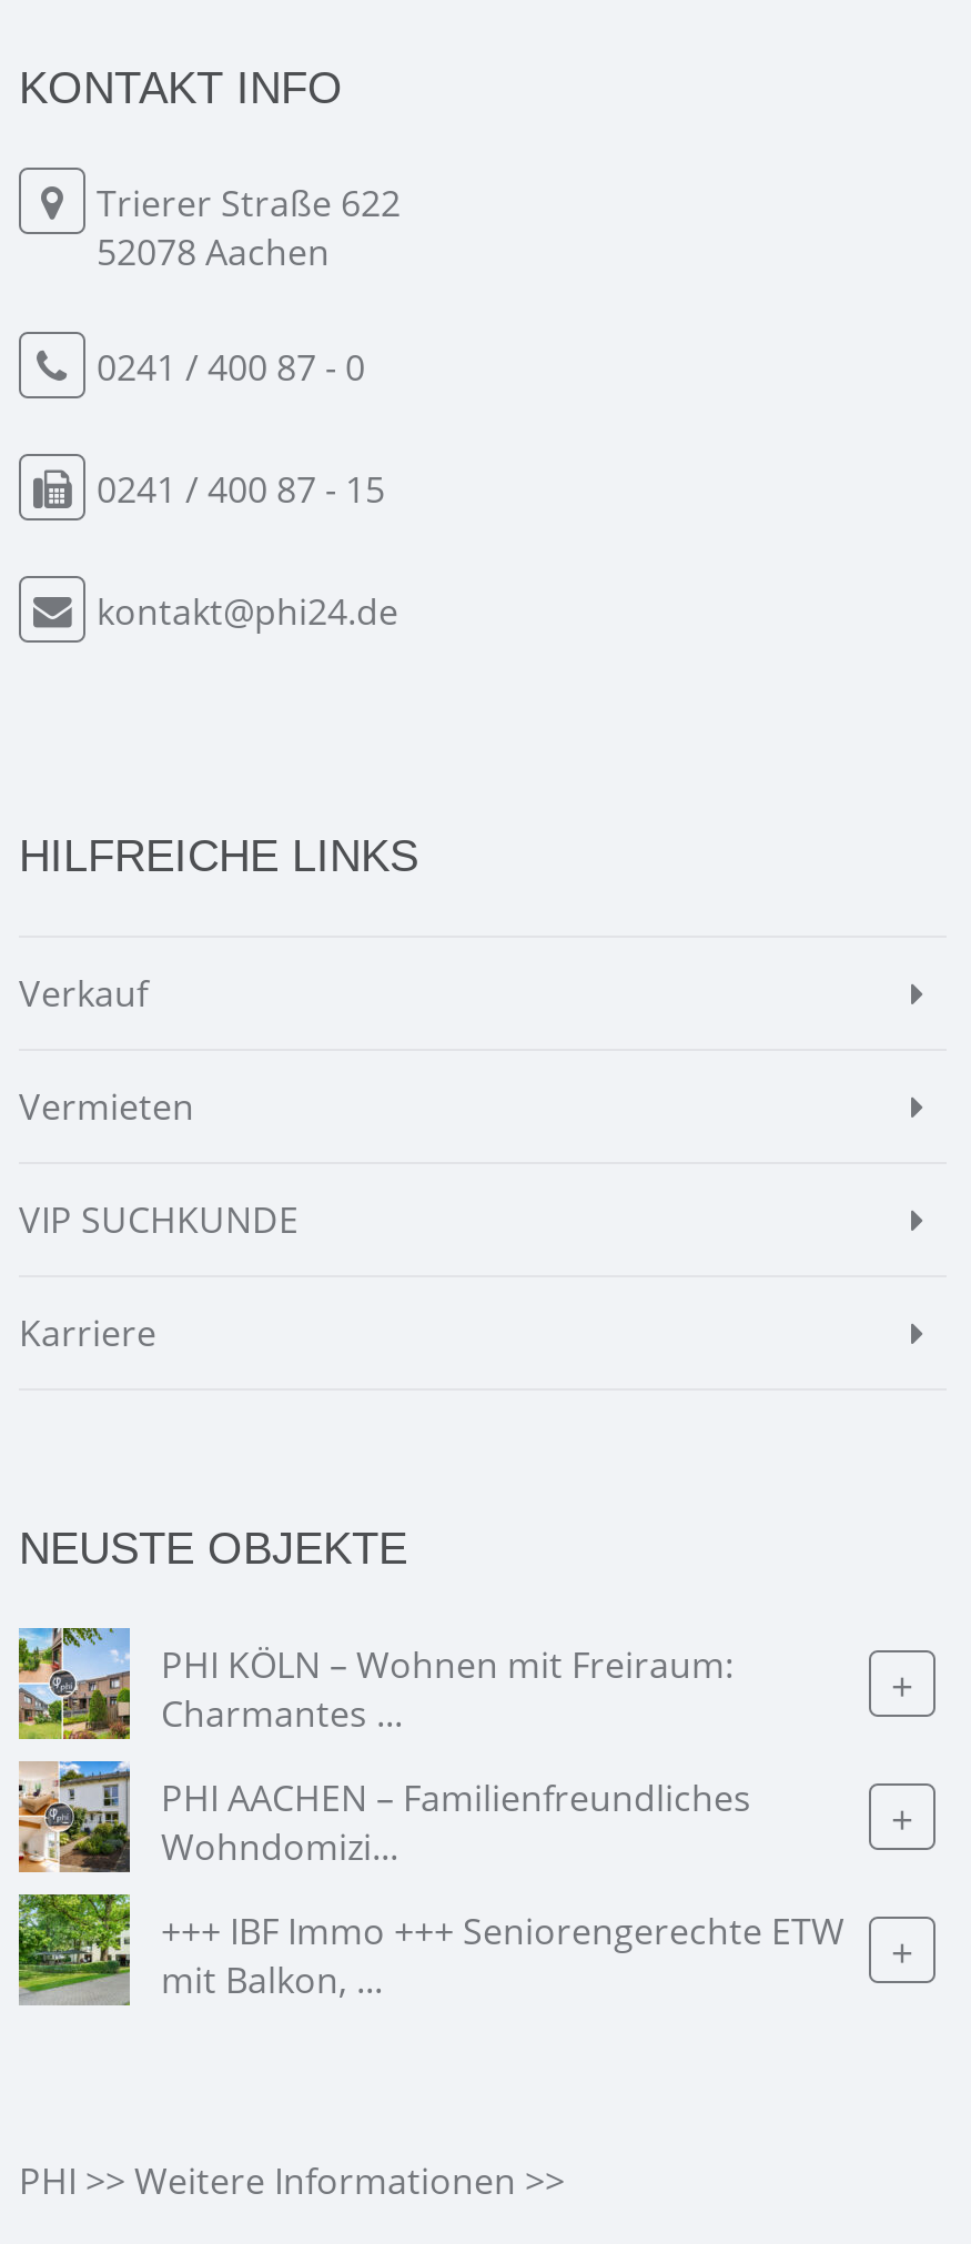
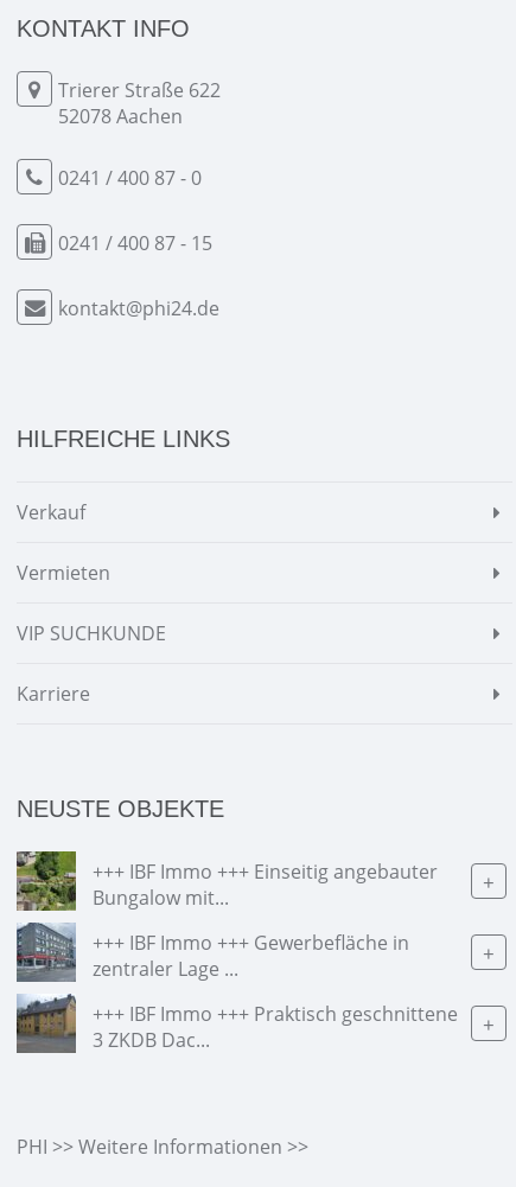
- [image]
- PHI KÖLN – Wohnen mit Freiraum:
- Charmantes ...
+ [image]
+ +++ IBF Immo +++ Einseitig angebauter
+ Bungalow mit...

- [image]
- PHI AACHEN – Familienfreundliches
- Wohndomizi...
+ [image]
+ +++ IBF Immo +++ Gewerbefläche in
+ zentraler Lage ...

- [image]
- +++ IBF Immo +++ Seniorengerechte ETW
- mit Balkon, ...
+ [image]
+ +++ IBF Immo +++ Praktisch geschnittene
+ 3 ZKDB Dac...
